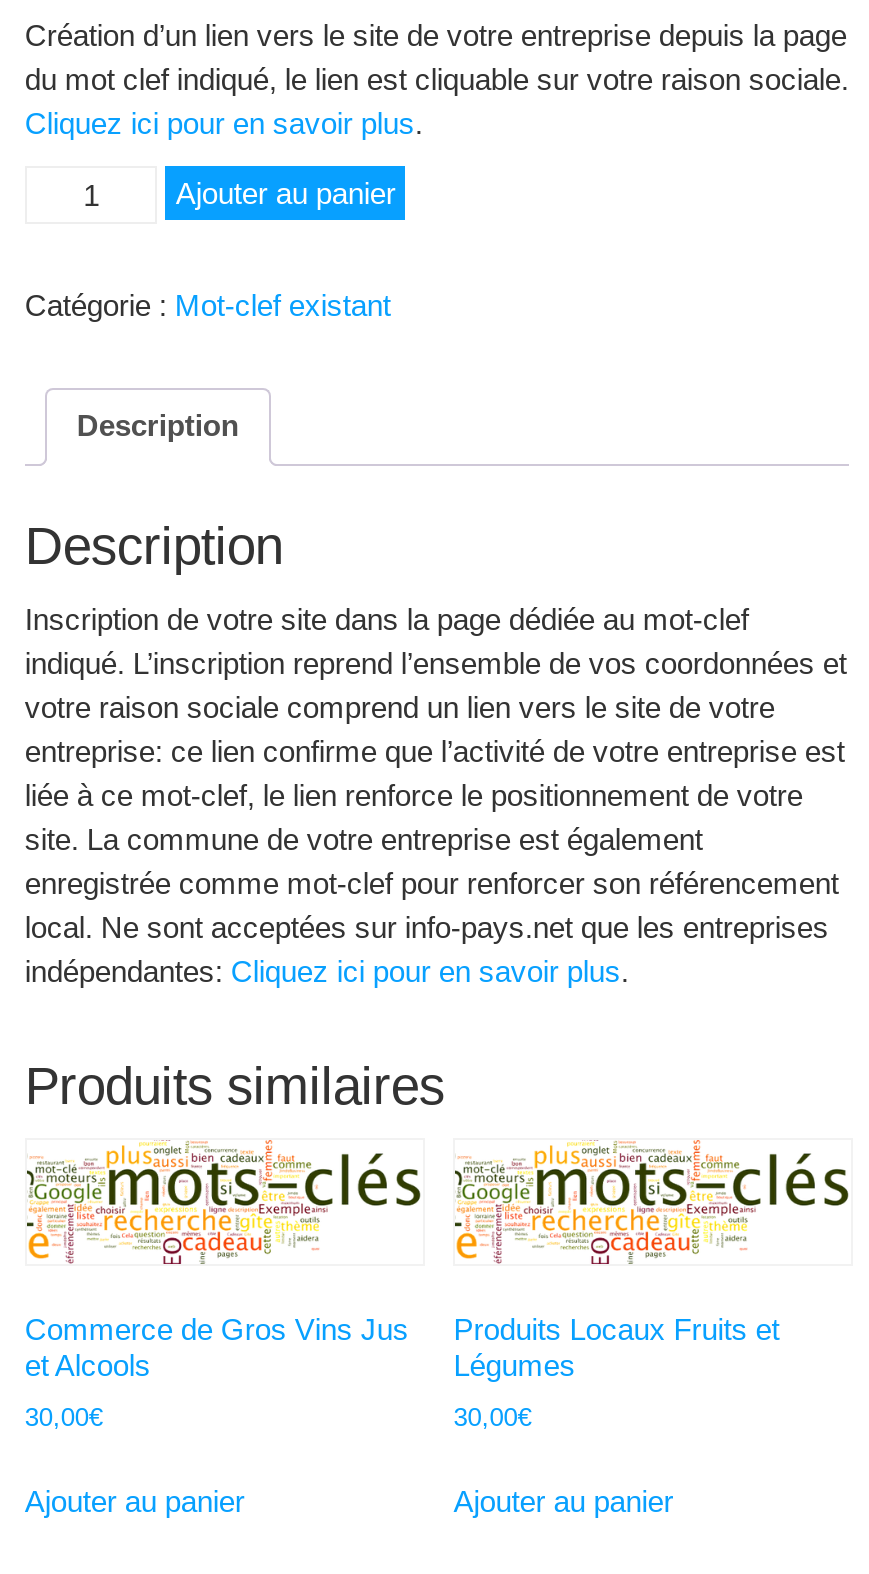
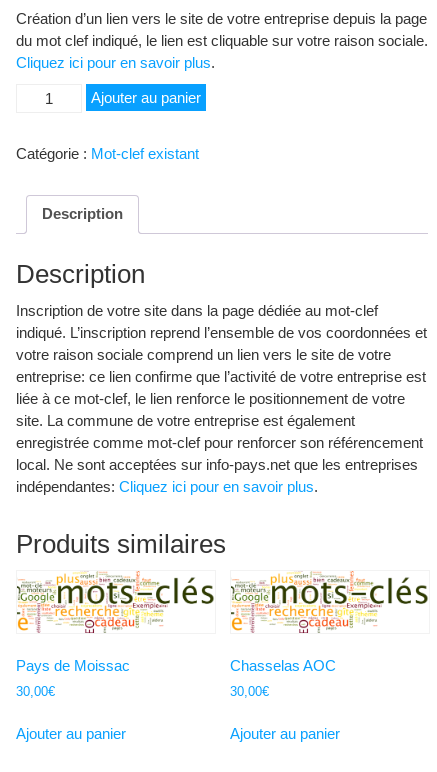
- Commerce de Gros Vins Jus
- et Alcools
+ Pays de Moissac

- Produits Locaux Fruits et
- Légumes
+ Chasselas AOC
